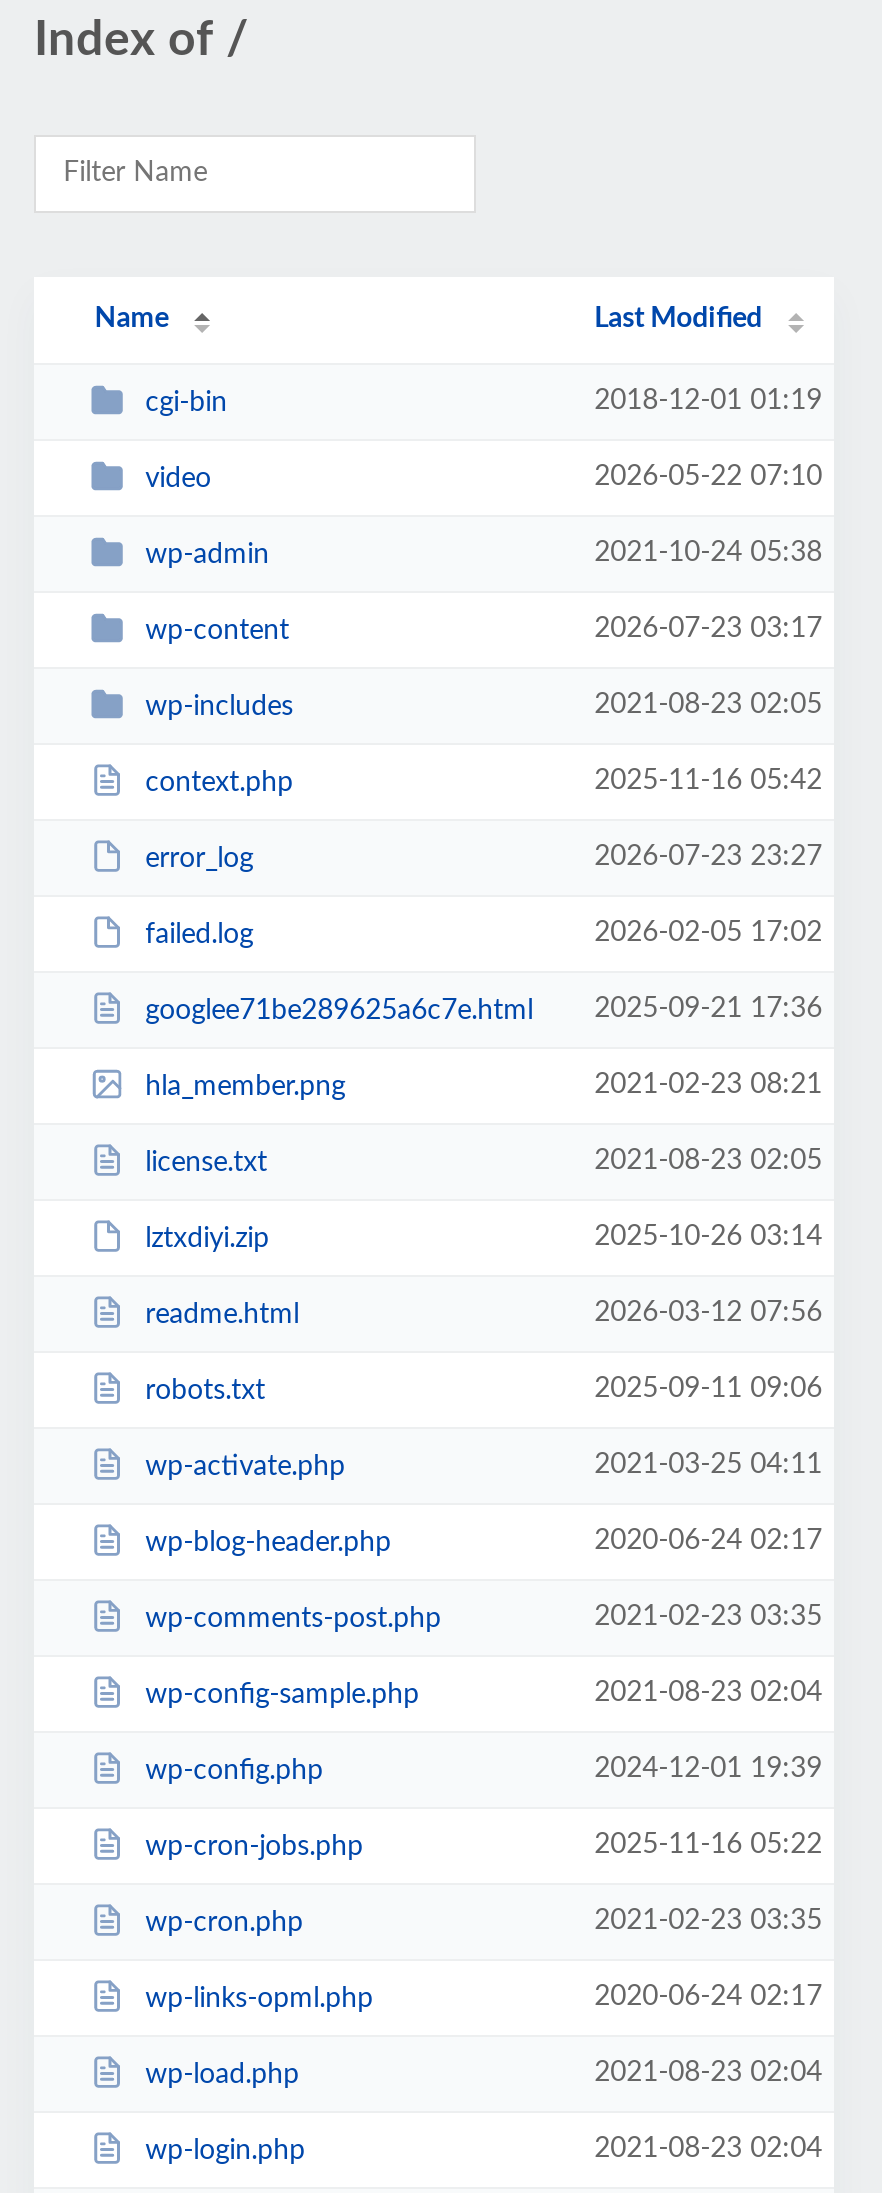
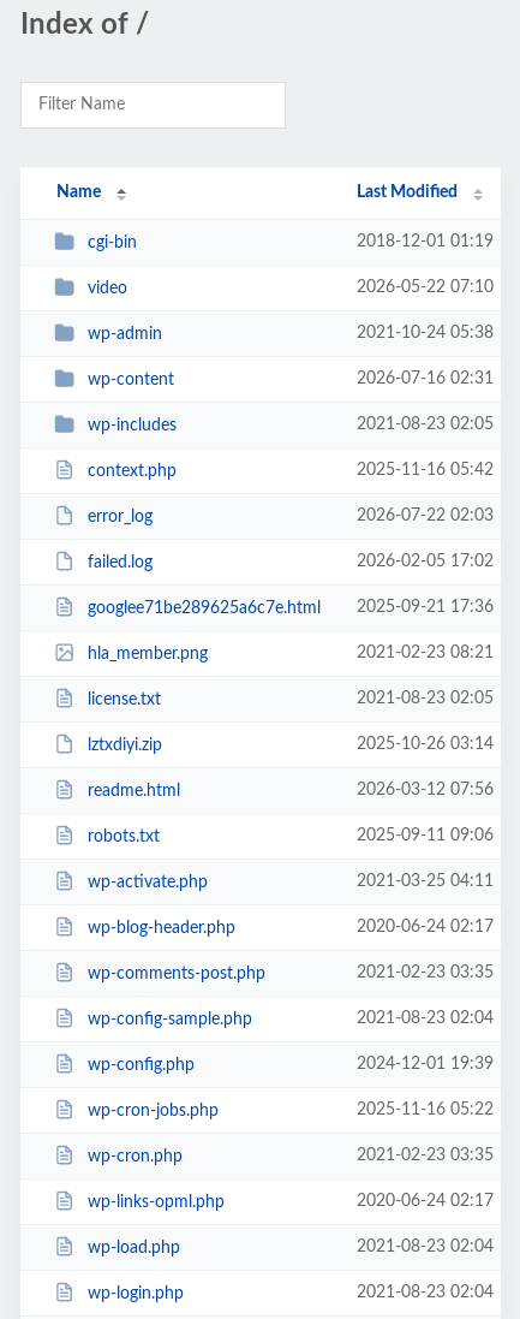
- 2026-07-23 03:17
+ 2026-07-16 02:31

- 2026-07-23 23:27
+ 2026-07-22 02:03
